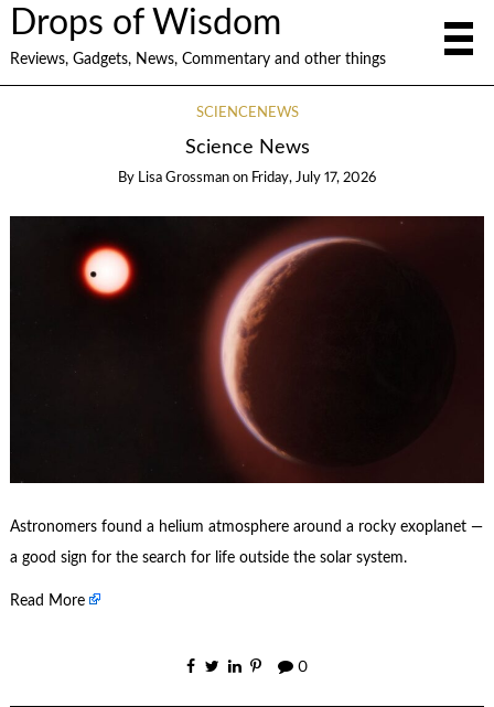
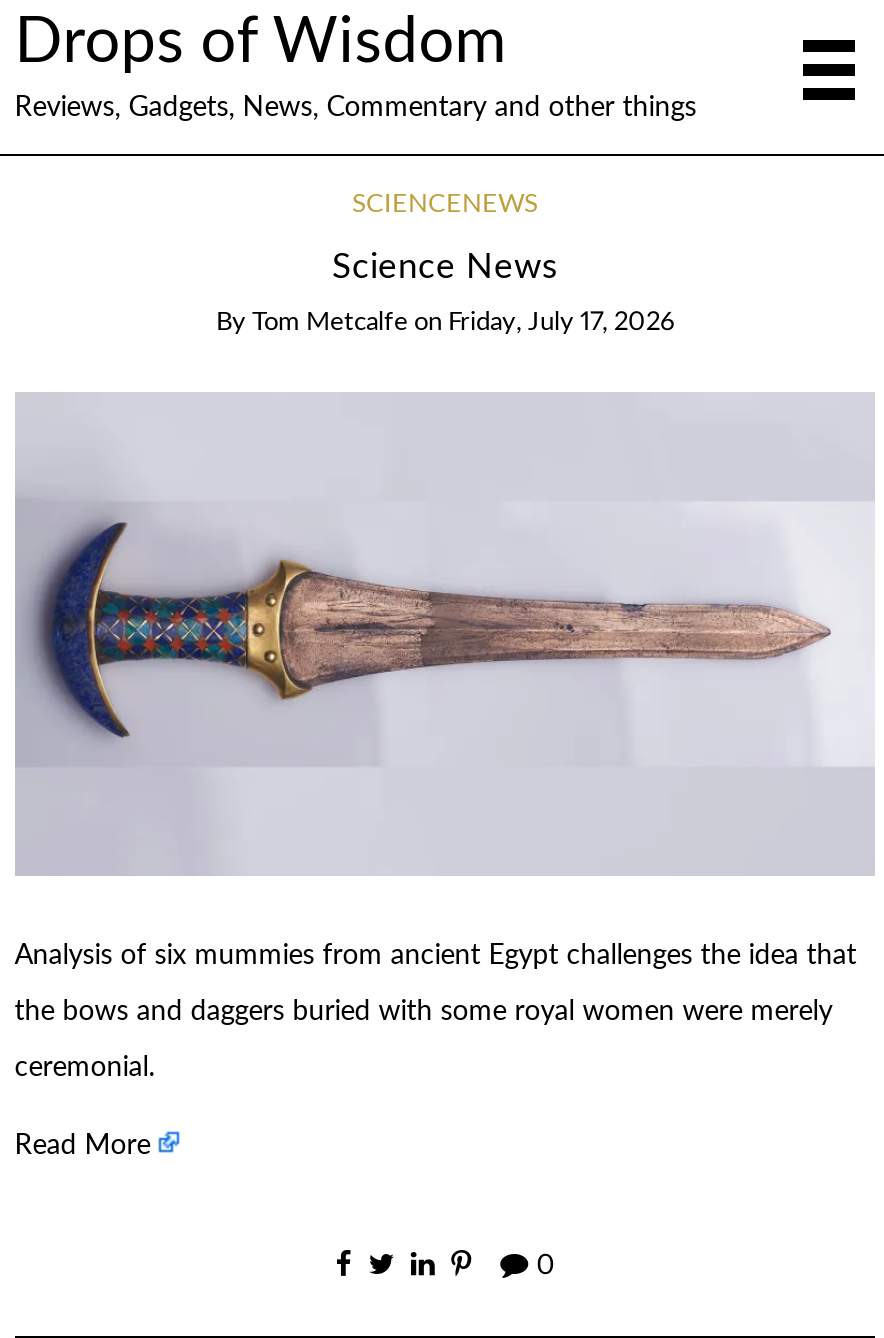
- By Lisa Grossman on Friday, July 17, 2026
+ By Tom Metcalfe on Friday, July 17, 2026

- [image]
- Astronomers found a helium atmosphere around a rocky exoplanet —
- a good sign for the search for life outside the solar system.
+ [image]
+ Analysis of six mummies from ancient Egypt challenges the idea that
+ the bows and daggers buried with some royal women were merely
+ ceremonial.
